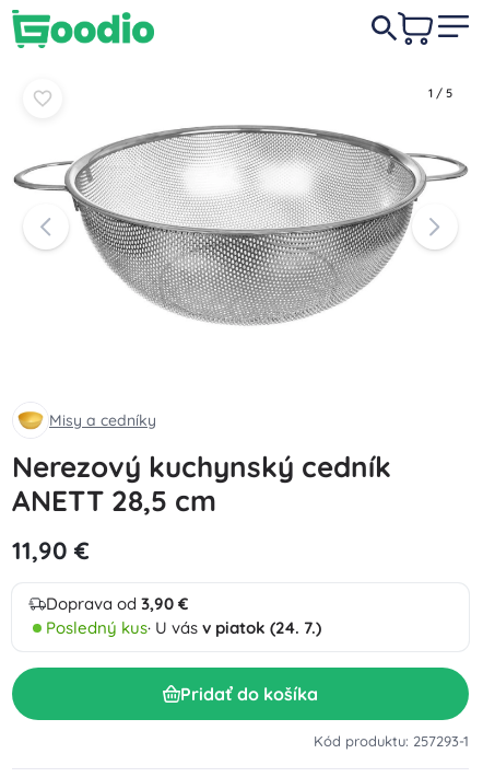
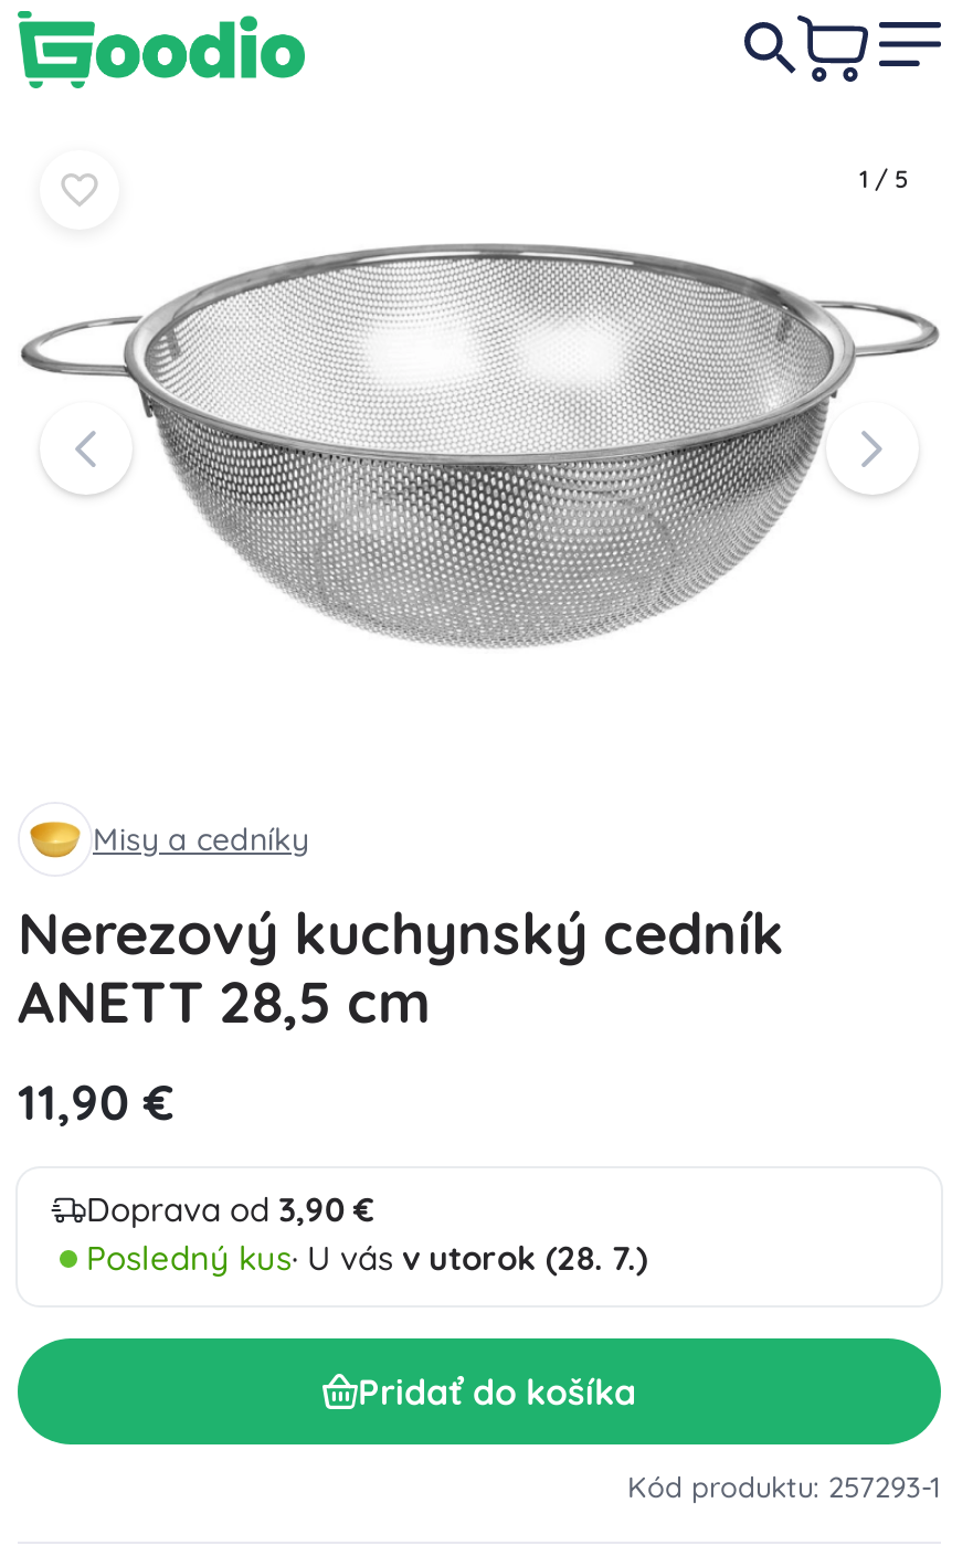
- Posledný kus · U vás v piatok (24. 7.)
+ Posledný kus · U vás v utorok (28. 7.)
